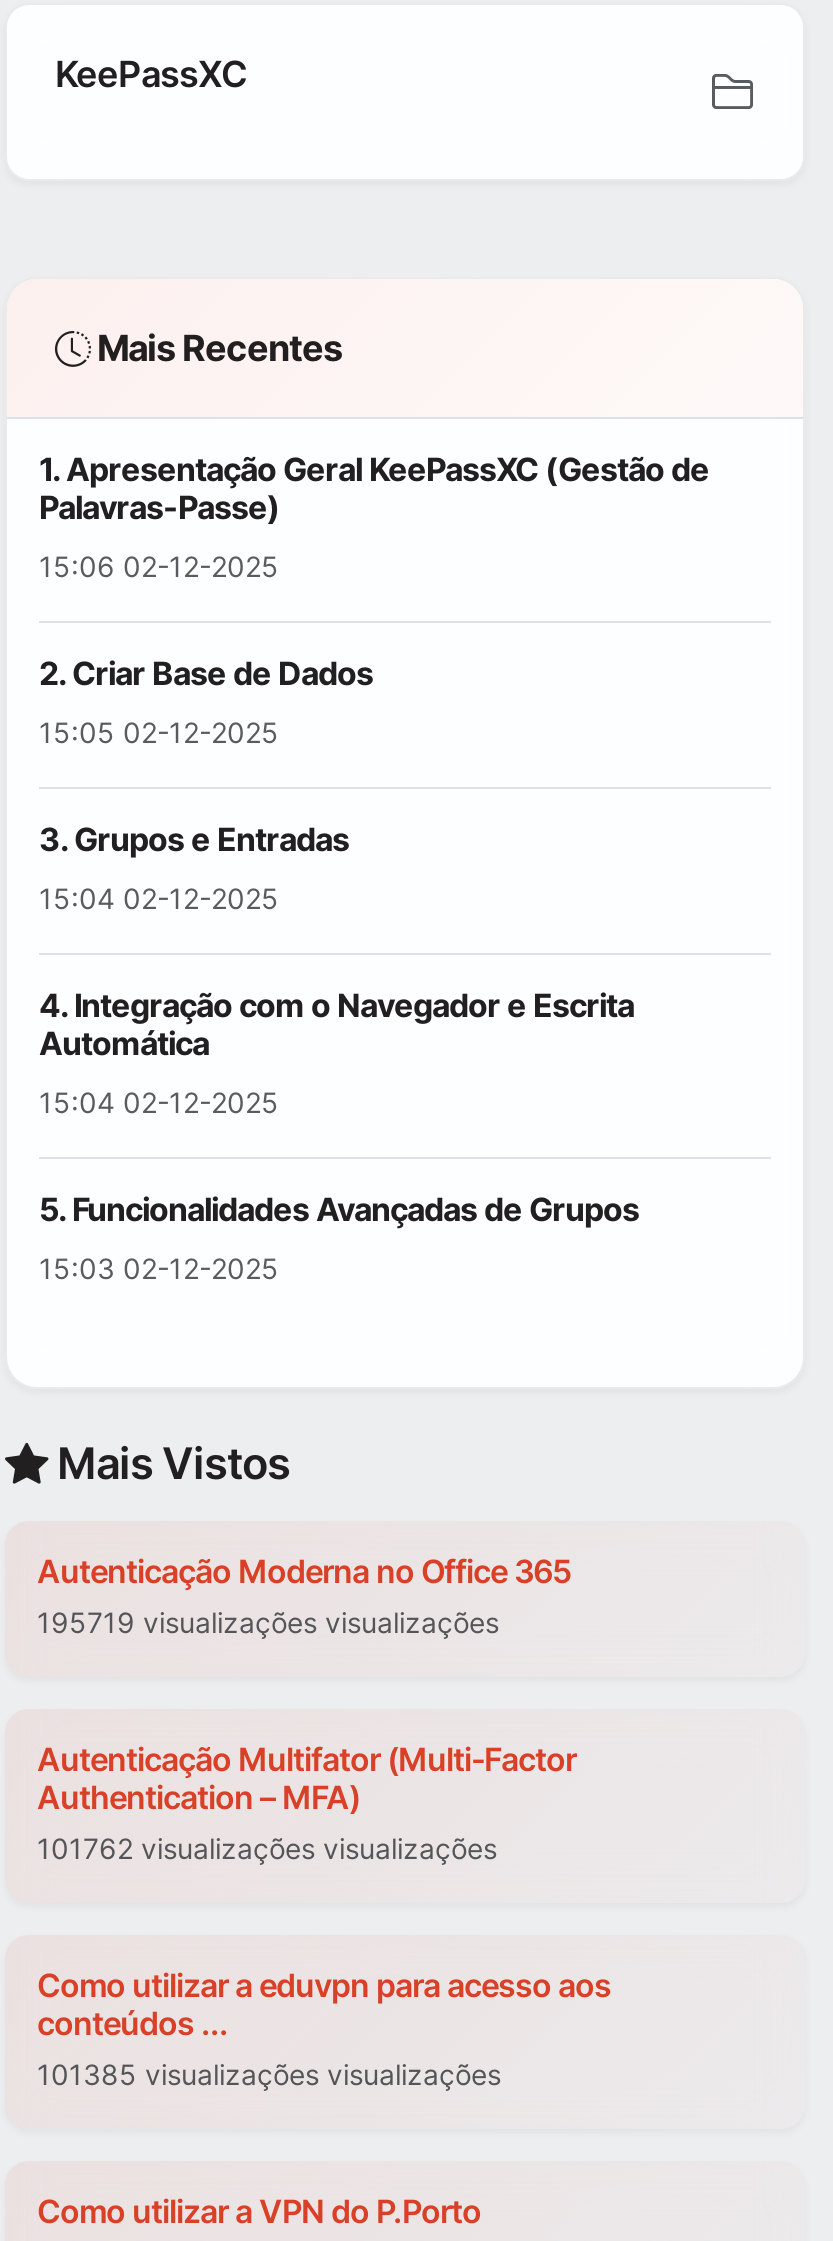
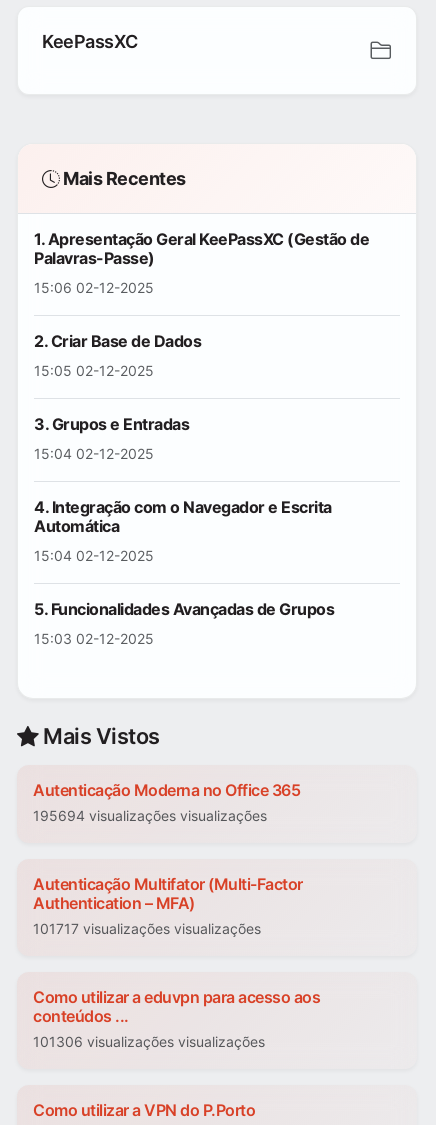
- 195719 visualizações visualizações
+ 195694 visualizações visualizações

- 101762 visualizações visualizações
+ 101717 visualizações visualizações

- 101385 visualizações visualizações
+ 101306 visualizações visualizações
